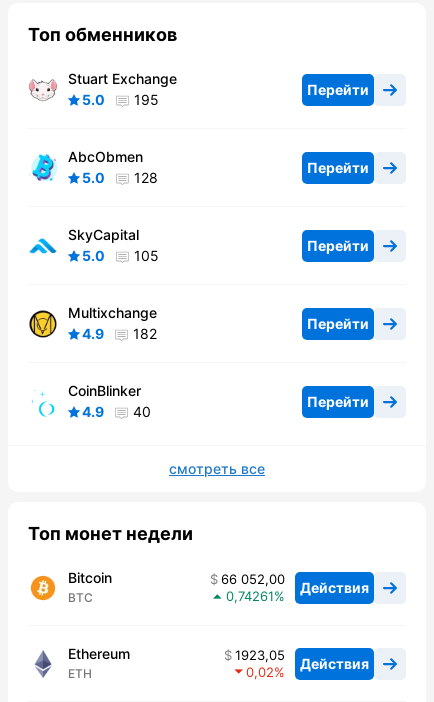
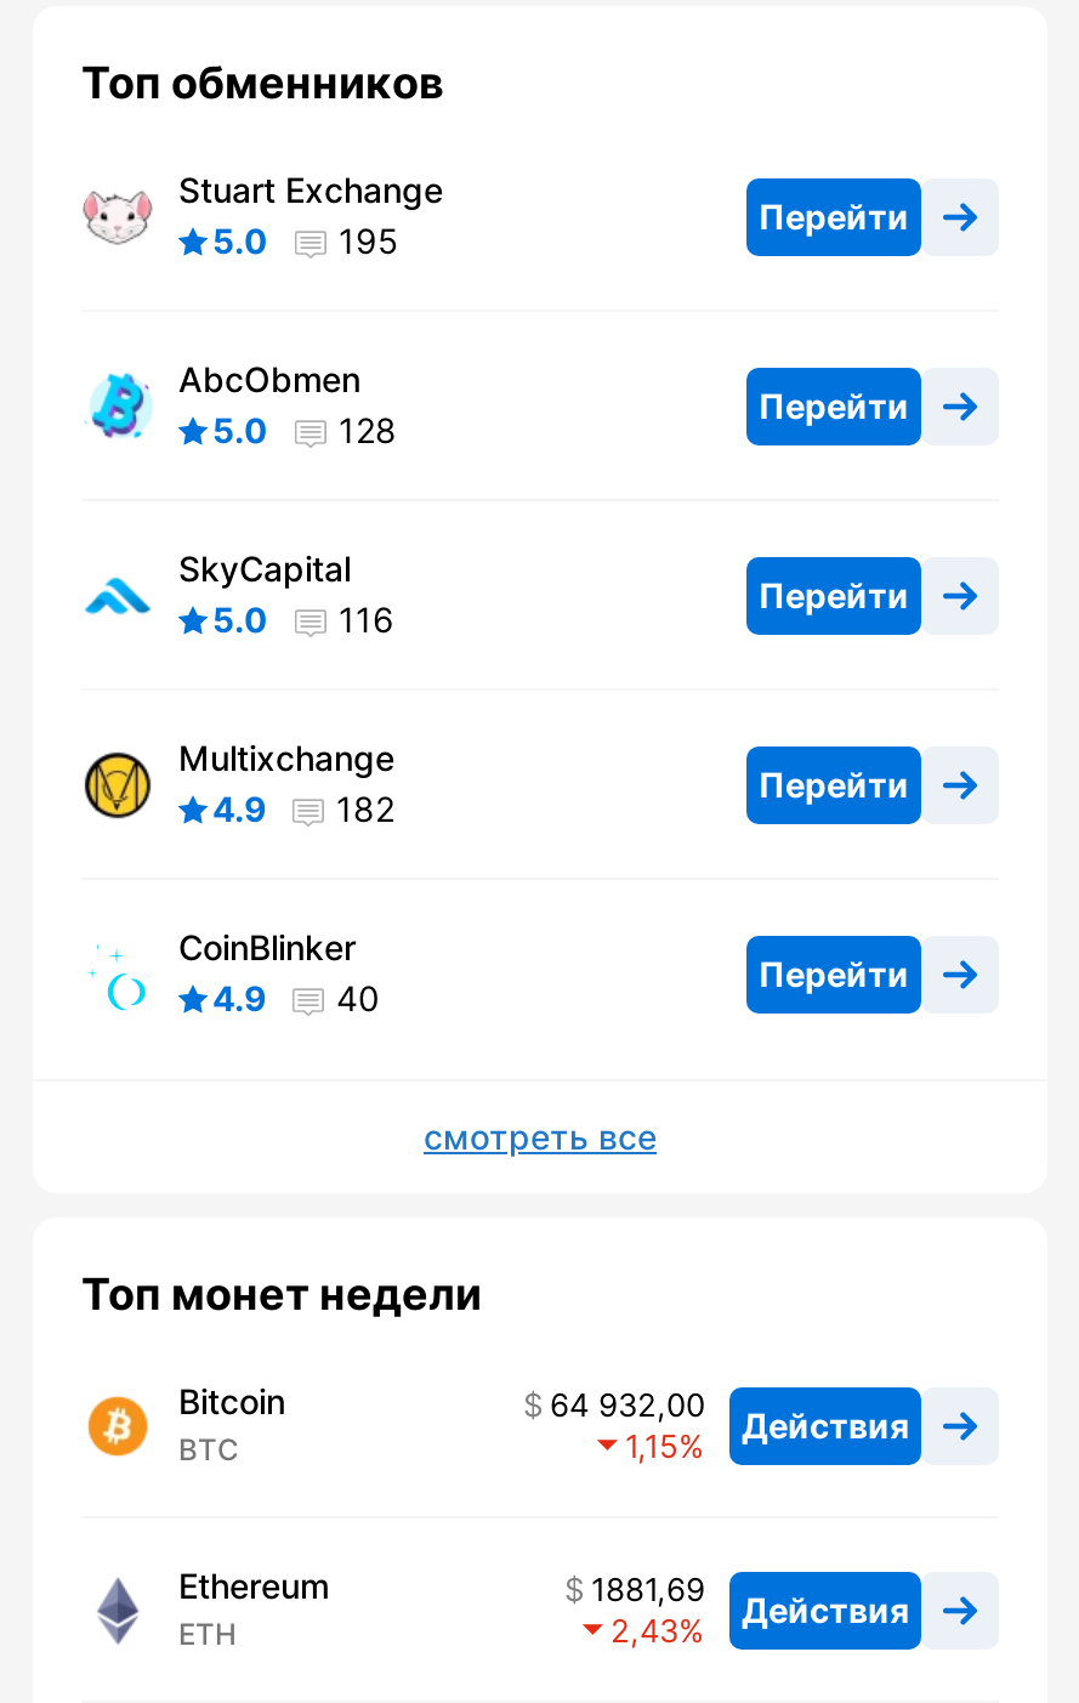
- 5.0 105
+ 5.0 116

- 66 052,00 Действия
+ 64 932,00 Действия

- 0,74261
+ 1,15

- 1923,05 Действия
+ 1881,69 Действия

- 0,02
+ 2,43
